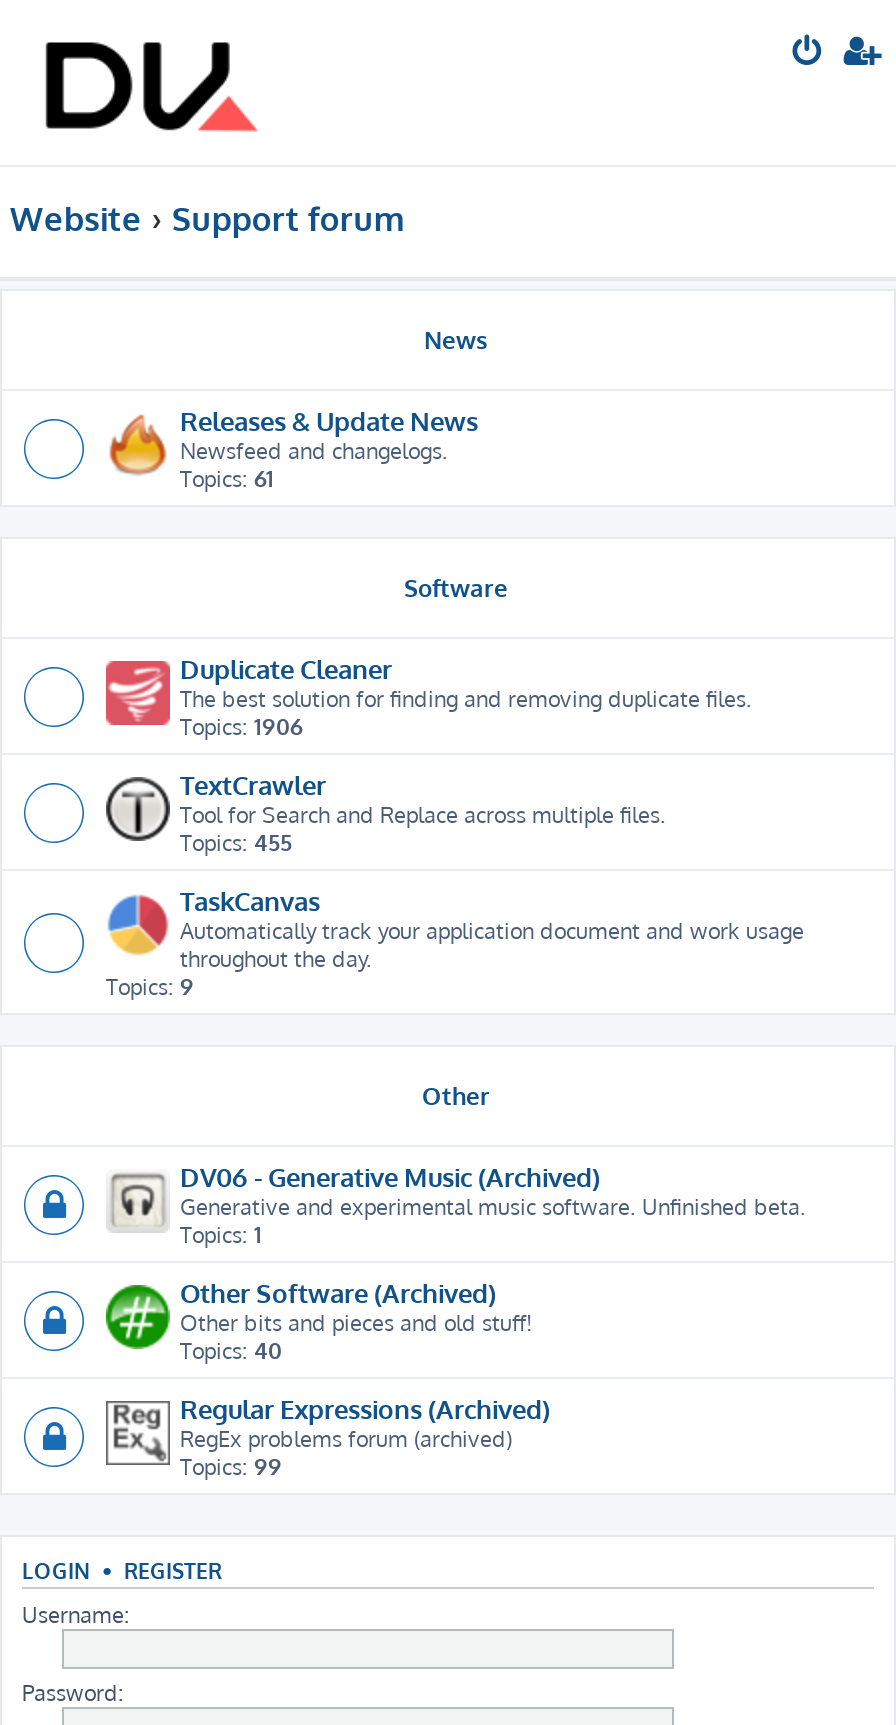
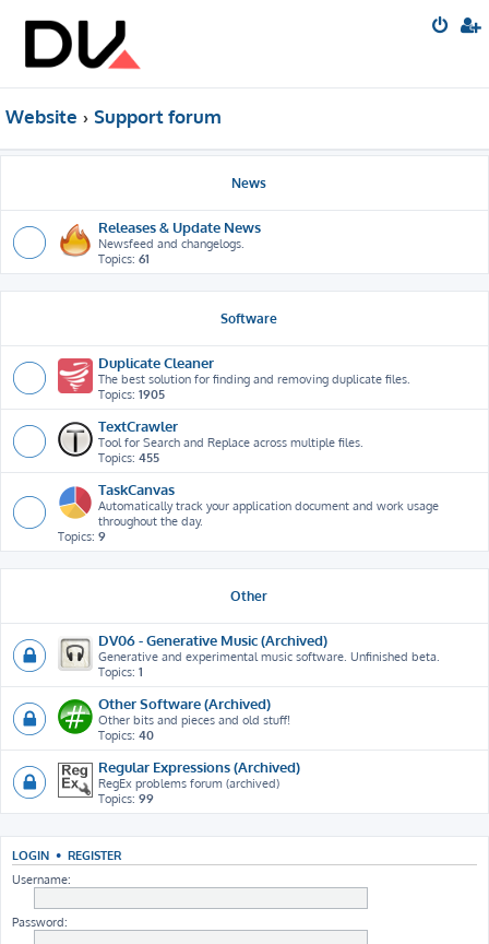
- Topics: 1906
+ Topics: 1905
